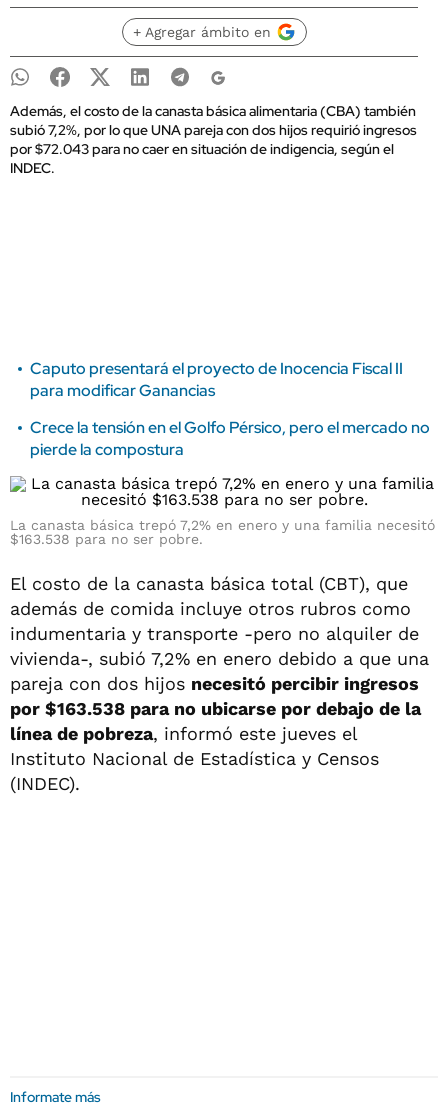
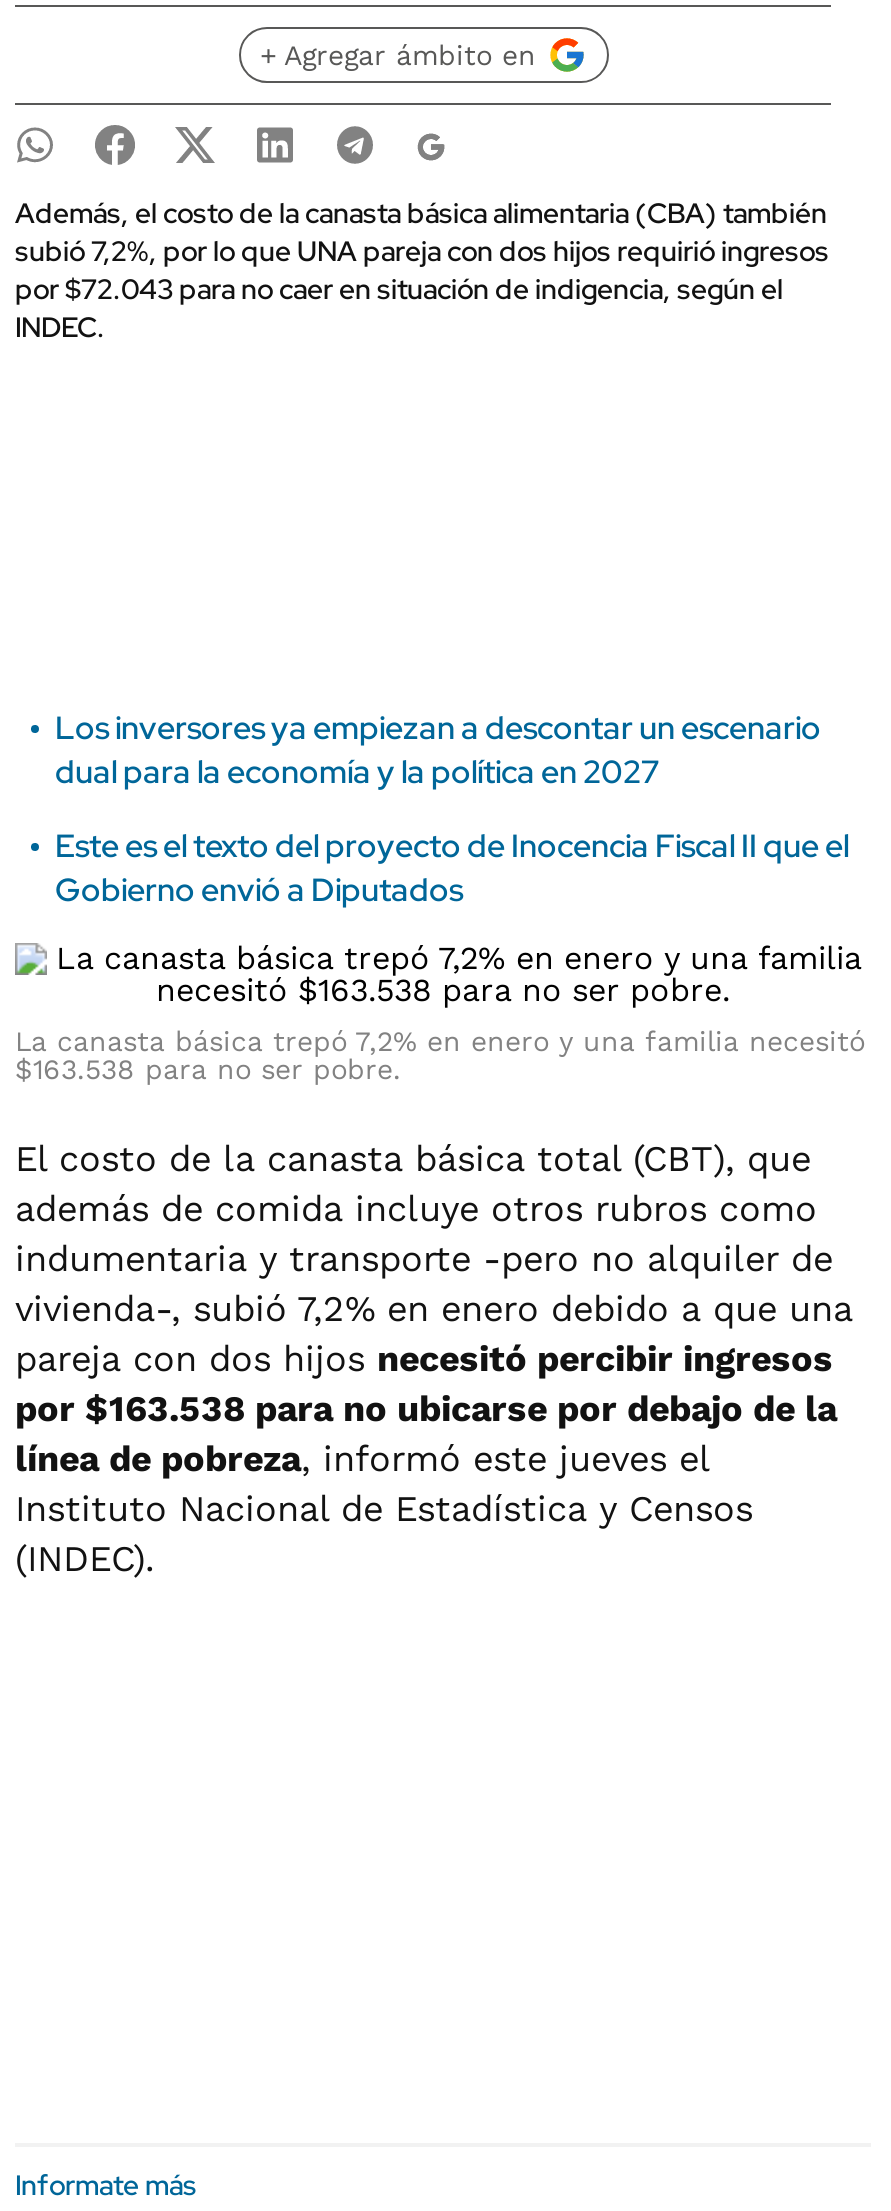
- Caputo presentará el proyecto de Inocencia Fiscal II
- para modificar Ganancias
+ Los inversores ya empiezan a descontar un escenario
+ dual para la economía y la política en 2027

- Crece la tensión en el Golfo Pérsico, pero el mercado no
- pierde la compostura
+ Este es el texto del proyecto de Inocencia Fiscal II que el
+ Gobierno envió a Diputados
